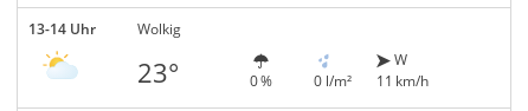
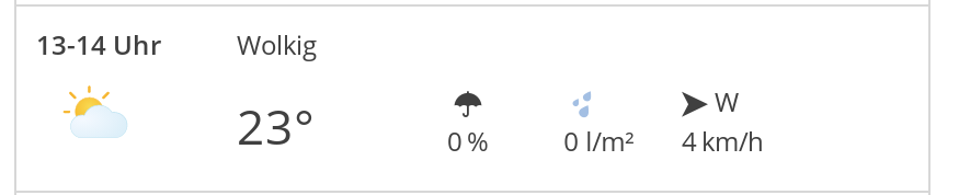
- 0 l/m² 11 km/h
+ 0 l/m² 4 km/h
